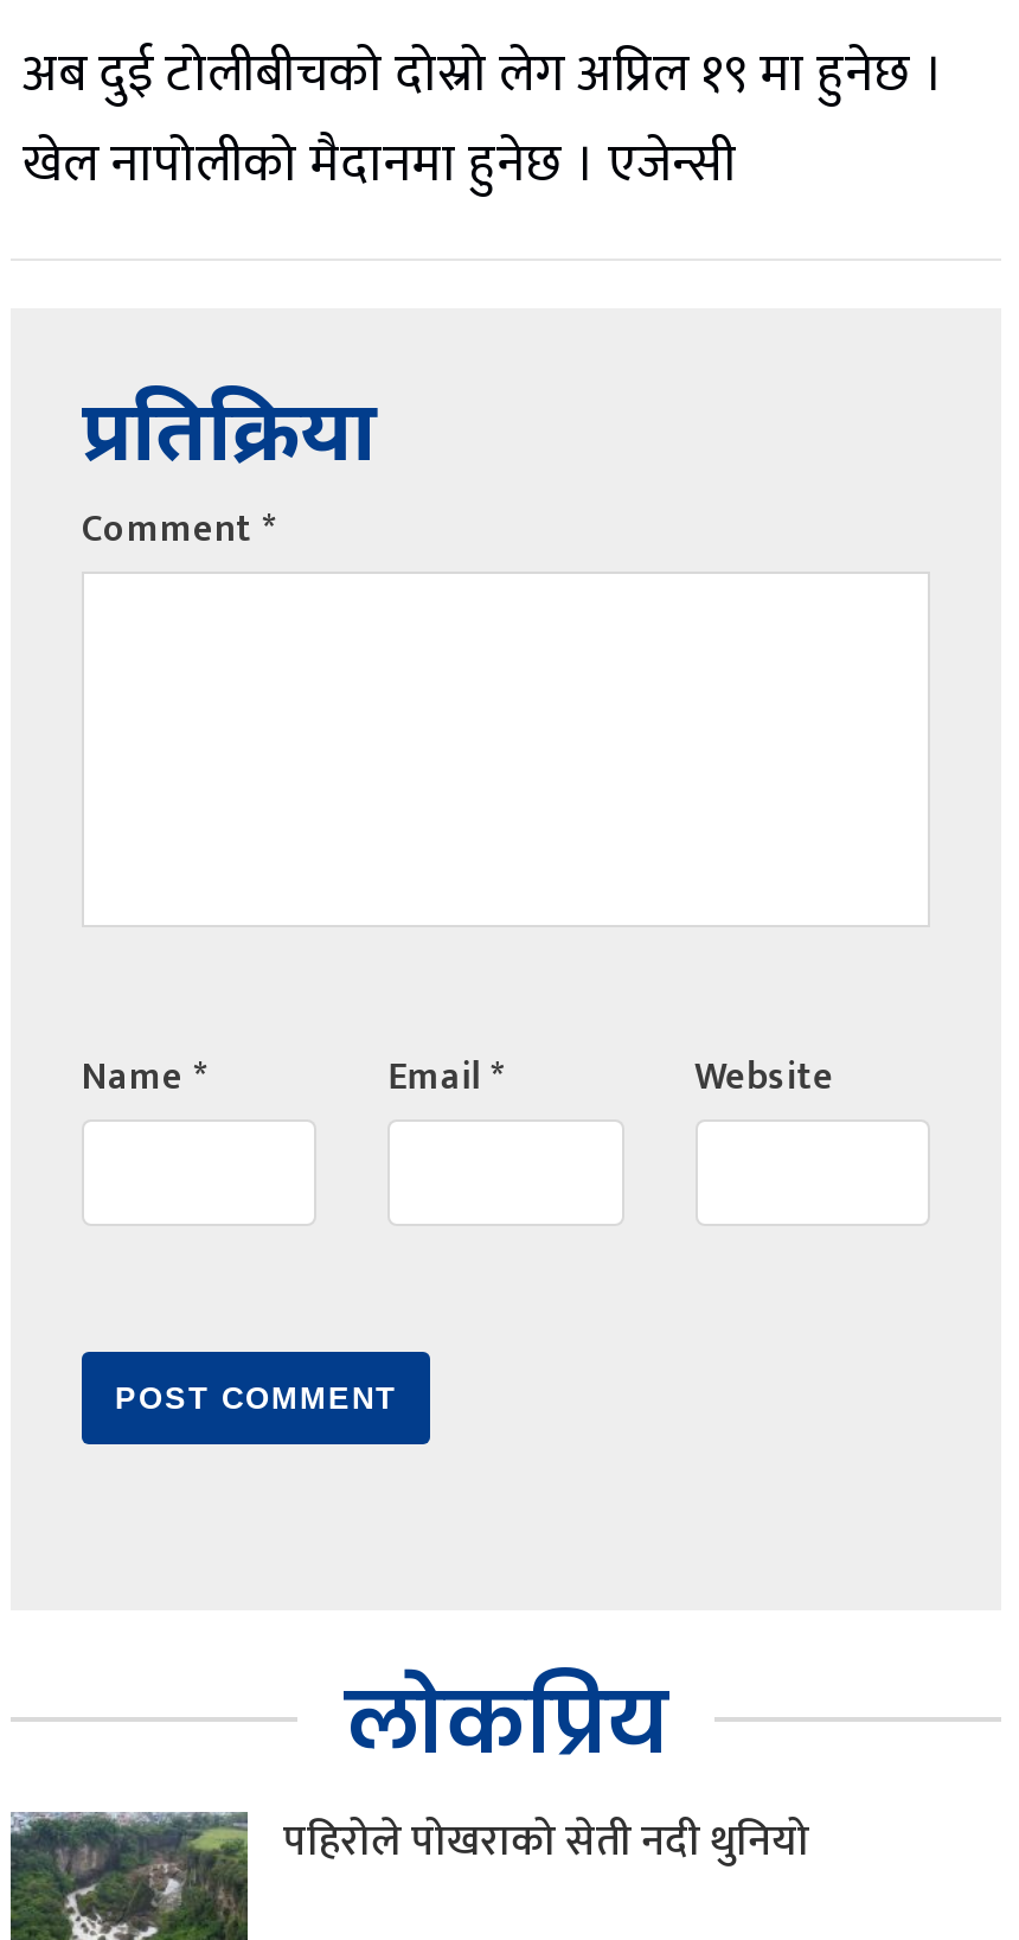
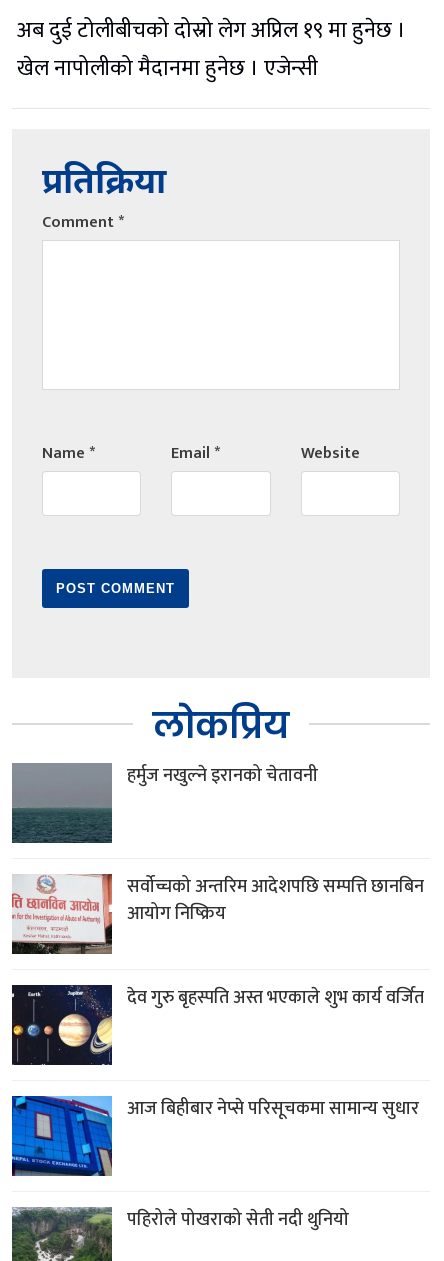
+ [image]
+ सर्वोच्चको अन्तरिम आदेशपछि सम्पत्ति छानबिन
+ आयोग निष्क्रिय
+ देव गुरु बृहस्पति अस्त भएकाले शुभ कार्य वर्जित

+ [image]
+ आज बिहीबार नेप्से परिसूचकमा सामान्य सुधार

+ [image]
+ हर्मुज नखुल्ने इरानको चेतावनी

+ [image]
